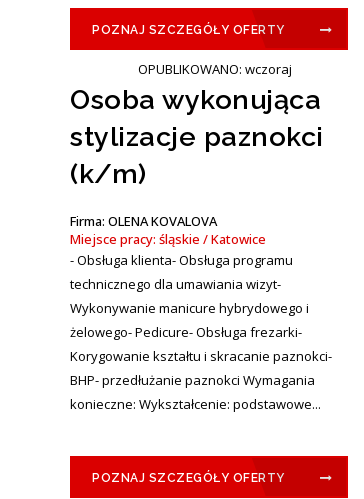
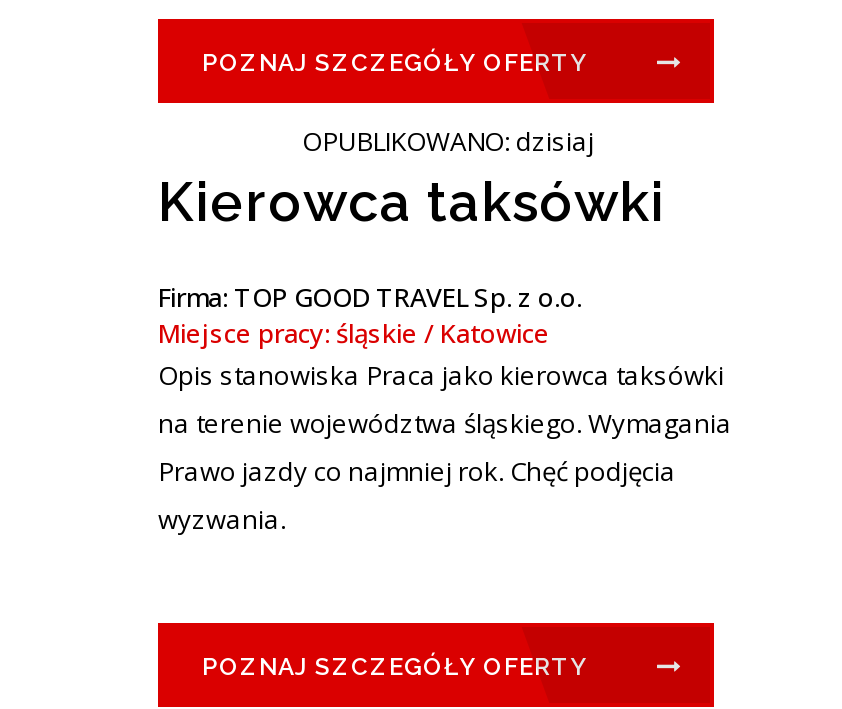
- OPUBLIKOWANO: wczoraj
- Osoba wykonująca
- stylizacje paznokci
- (k/m)
+ OPUBLIKOWANO: dzisiaj
+ Kierowca taksówki

- Firma: OLENA KOVALOVA
+ Firma: TOP GOOD TRAVEL Sp. z o.o.

- - Obsługa klienta- Obsługa programu
- technicznego dla umawiania wizyt-
- Wykonywanie manicure hybrydowego i
- żelowego- Pedicure- Obsługa frezarki-
- Korygowanie kształtu i skracanie paznokci-
- BHP- przedłużanie paznokci Wymagania
- konieczne: Wykształcenie: podstawowe...
+ Opis stanowiska Praca jako kierowca taksówki
+ na terenie województwa śląskiego. Wymagania
+ Prawo jazdy co najmniej rok. Chęć podjęcia
+ wyzwania.
